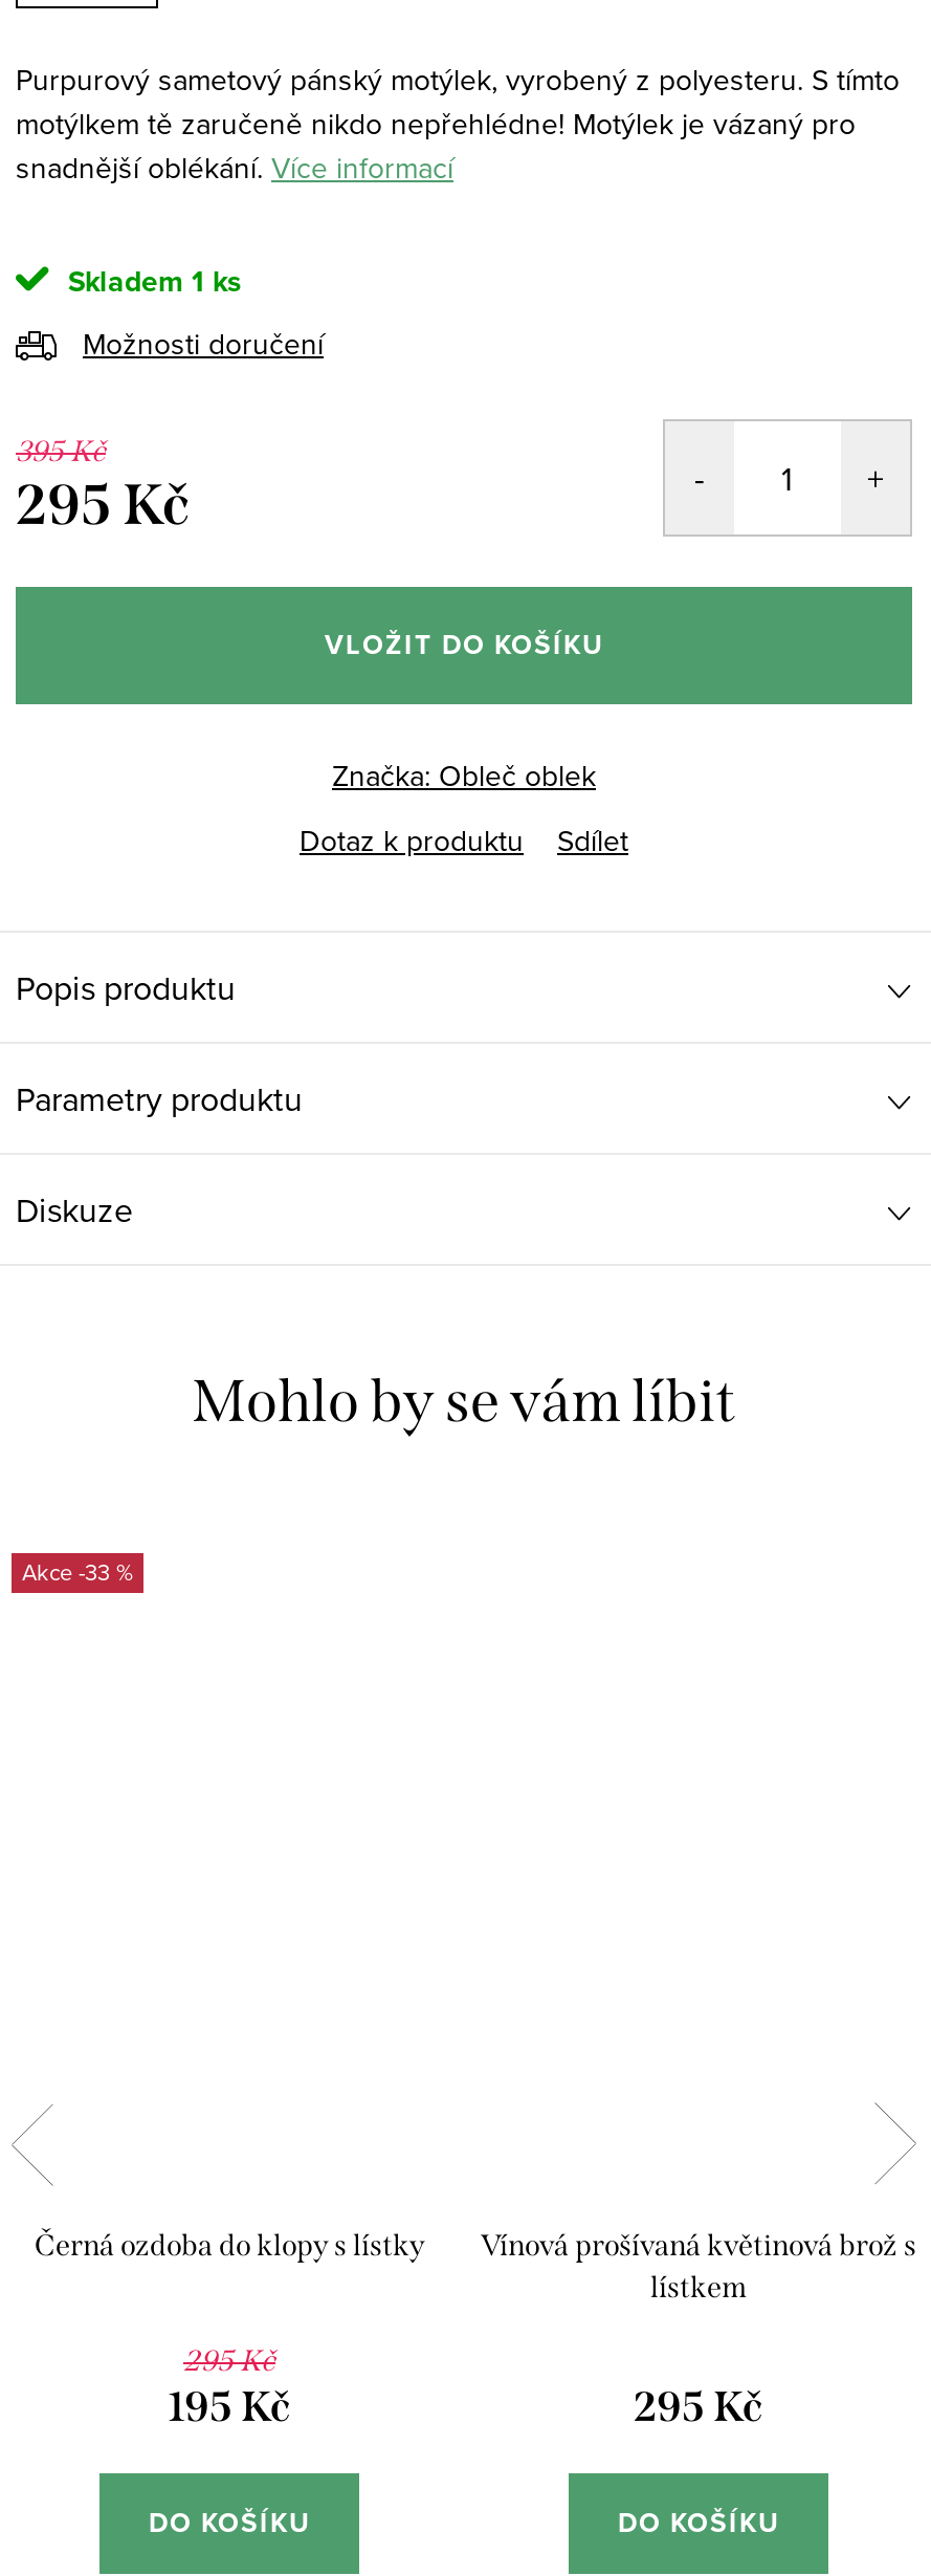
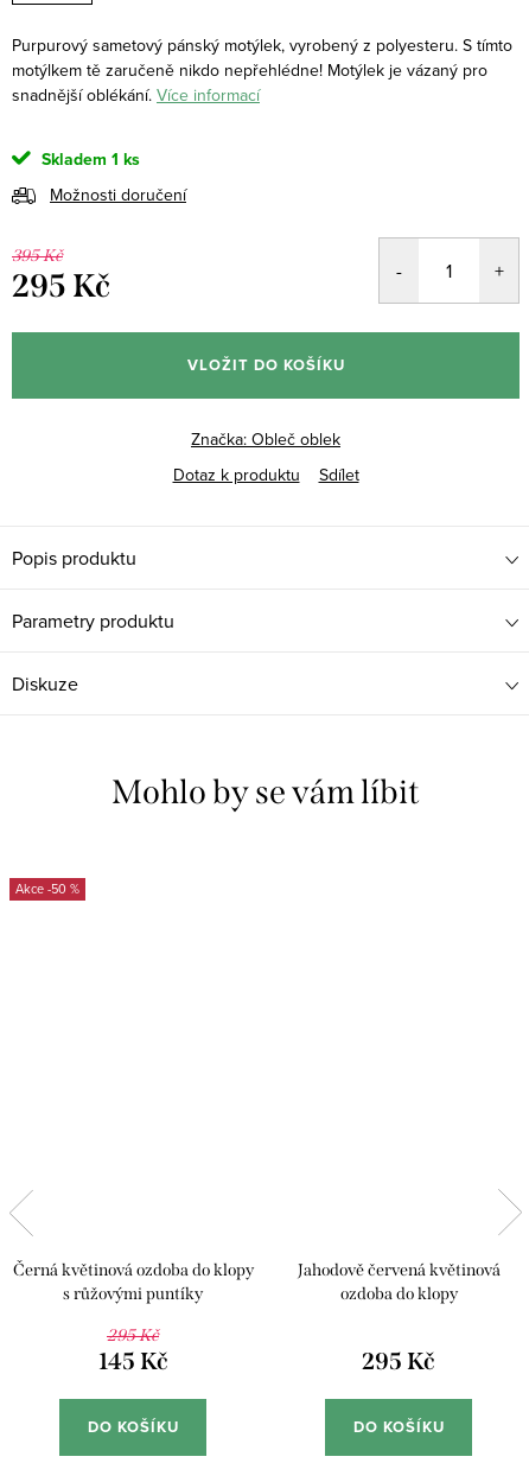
- -33 %
+ -50 %

- Černá ozdoba do klopy s lístky
+ Černá květinová ozdoba do klopy
+ s růžovými puntíky

- Vínová prošívaná květinová brož s
- lístkem
+ Jahodově červená květinová
+ ozdoba do klopy

- 195 Kč
+ 145 Kč
